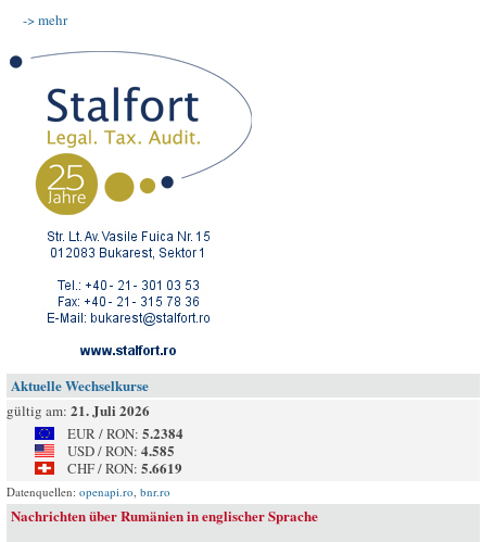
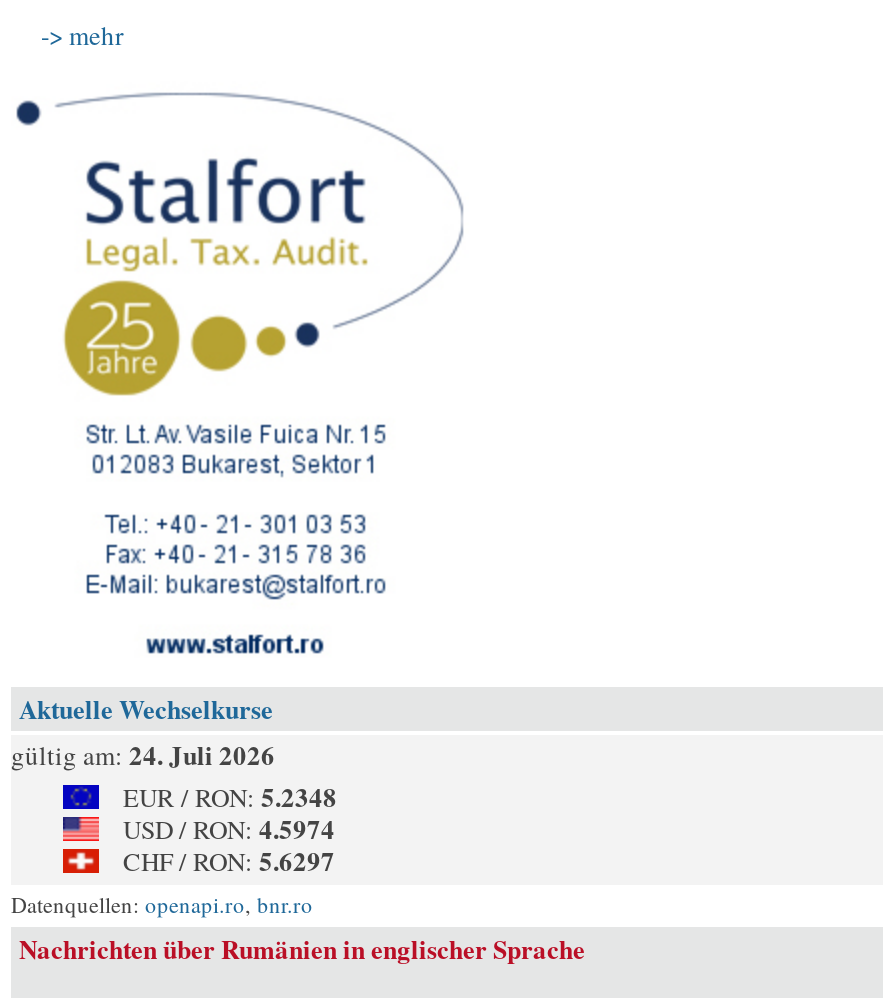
- gültig am: 21. Juli 2026
+ gültig am: 24. Juli 2026

- EUR / RON: 5.2384
+ EUR / RON: 5.2348

- USD / RON: 4.585
+ USD / RON: 4.5974

- CHF / RON: 5.6619
+ CHF / RON: 5.6297
